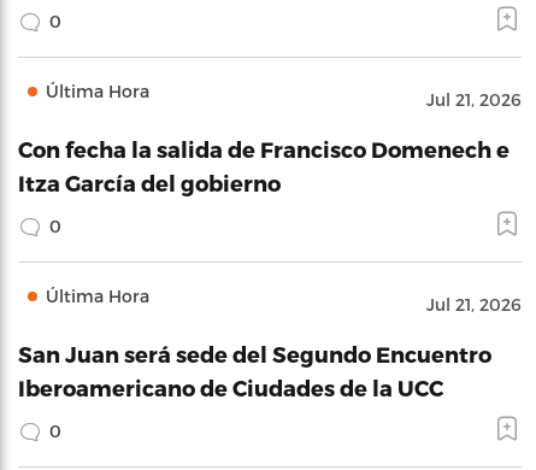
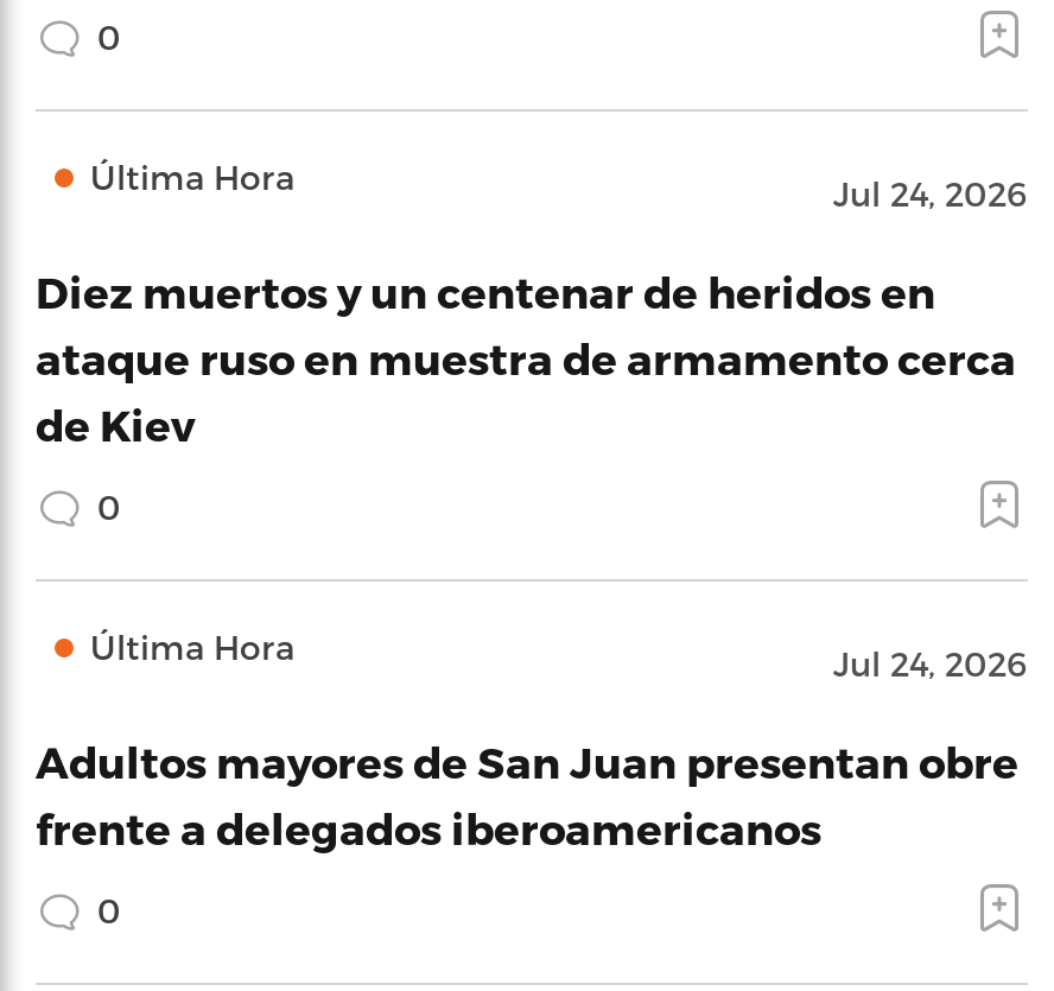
- Jul 21, 2026
+ Jul 24, 2026

- Con fecha la salida de Francisco Domenech e
- Itza García del gobierno
+ Diez muertos y un centenar de heridos en
+ ataque ruso en muestra de armamento cerca
+ de Kiev

- Jul 21, 2026
+ Jul 24, 2026

- San Juan será sede del Segundo Encuentro
- Iberoamericano de Ciudades de la UCC
+ Adultos mayores de San Juan presentan obre
+ frente a delegados iberoamericanos
